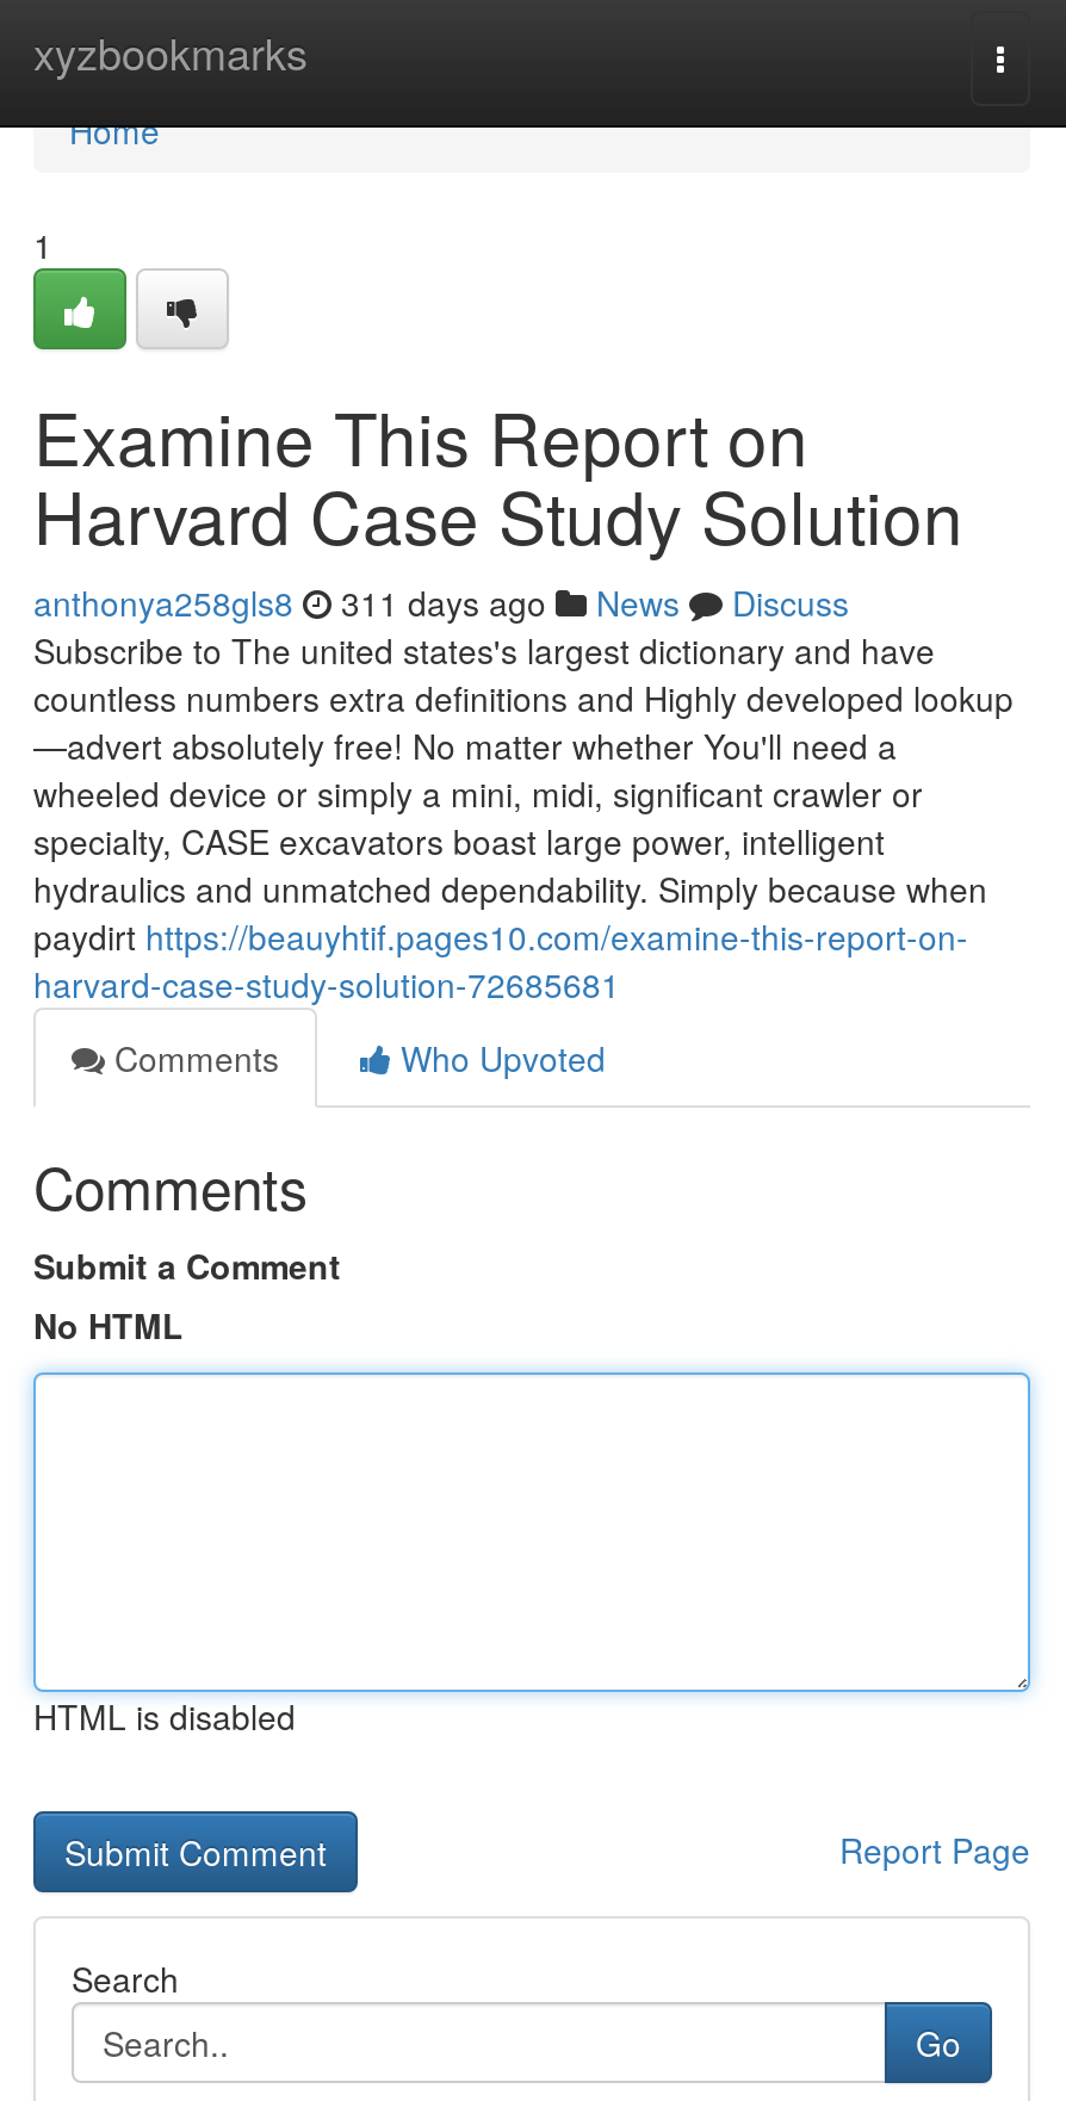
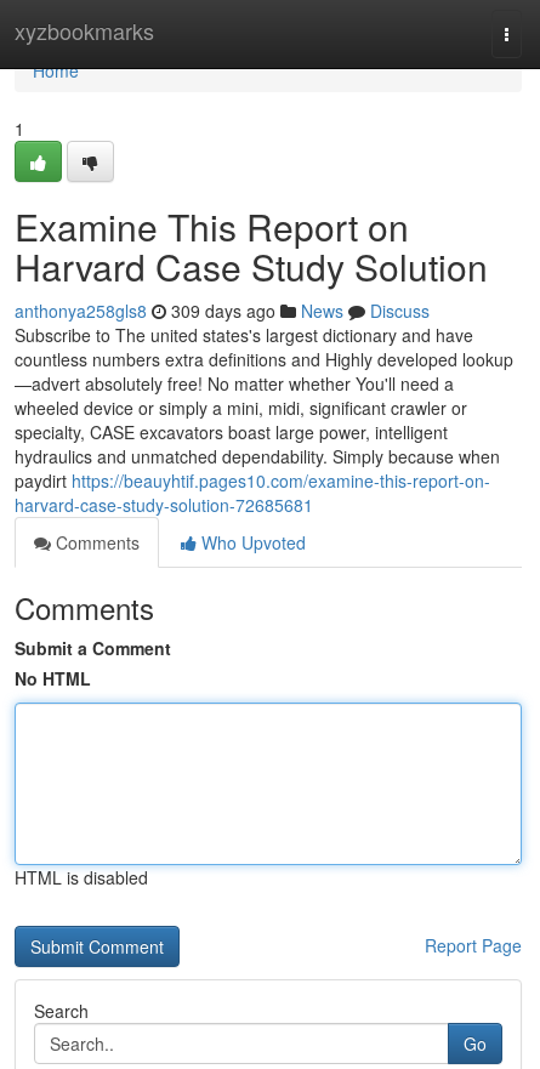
- anthonya258gls8 311 days ago News Discuss
+ anthonya258gls8 309 days ago News Discuss
